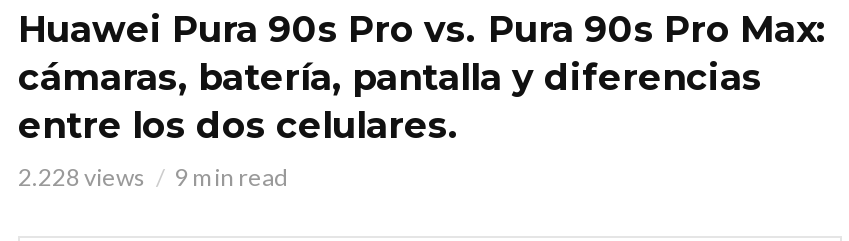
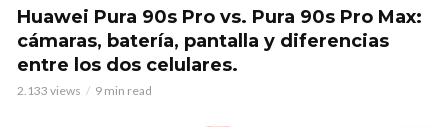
- 2.228 views 9 min read
+ 2.133 views 9 min read
